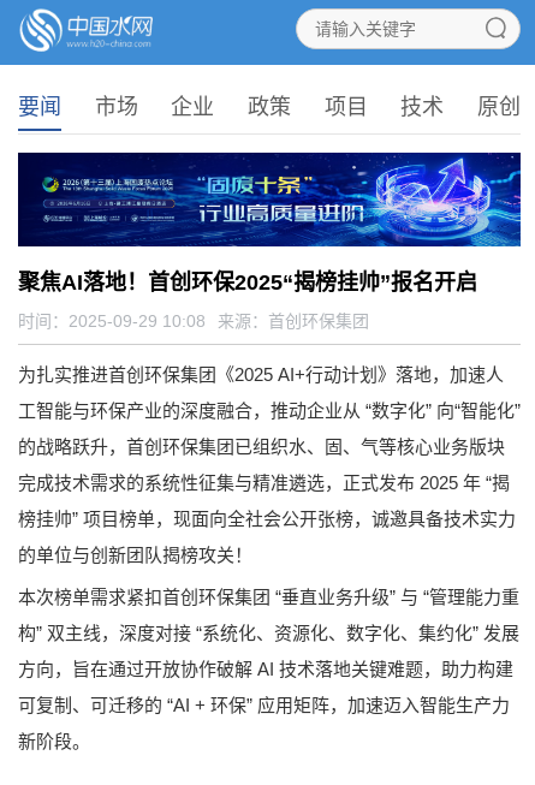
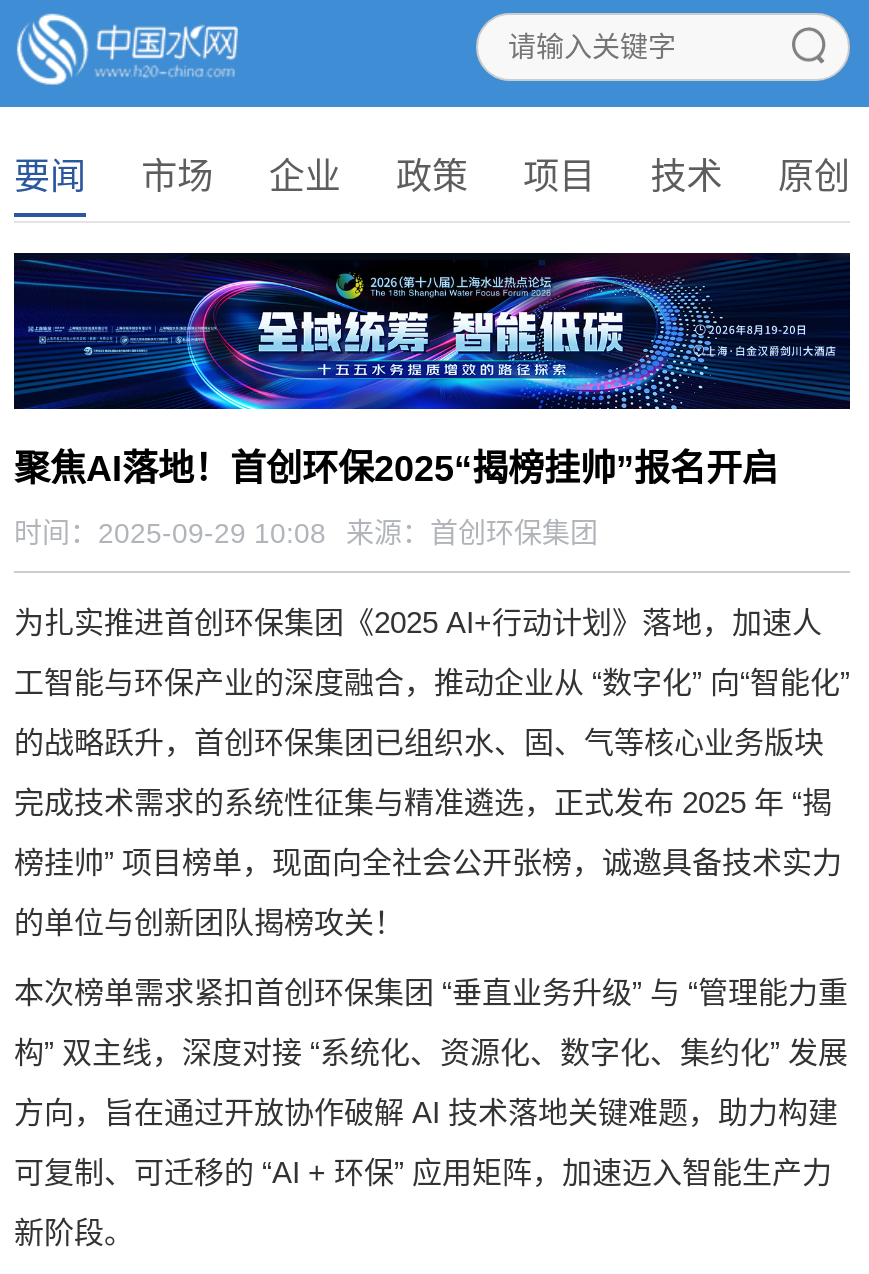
- [image]
+ [image]
